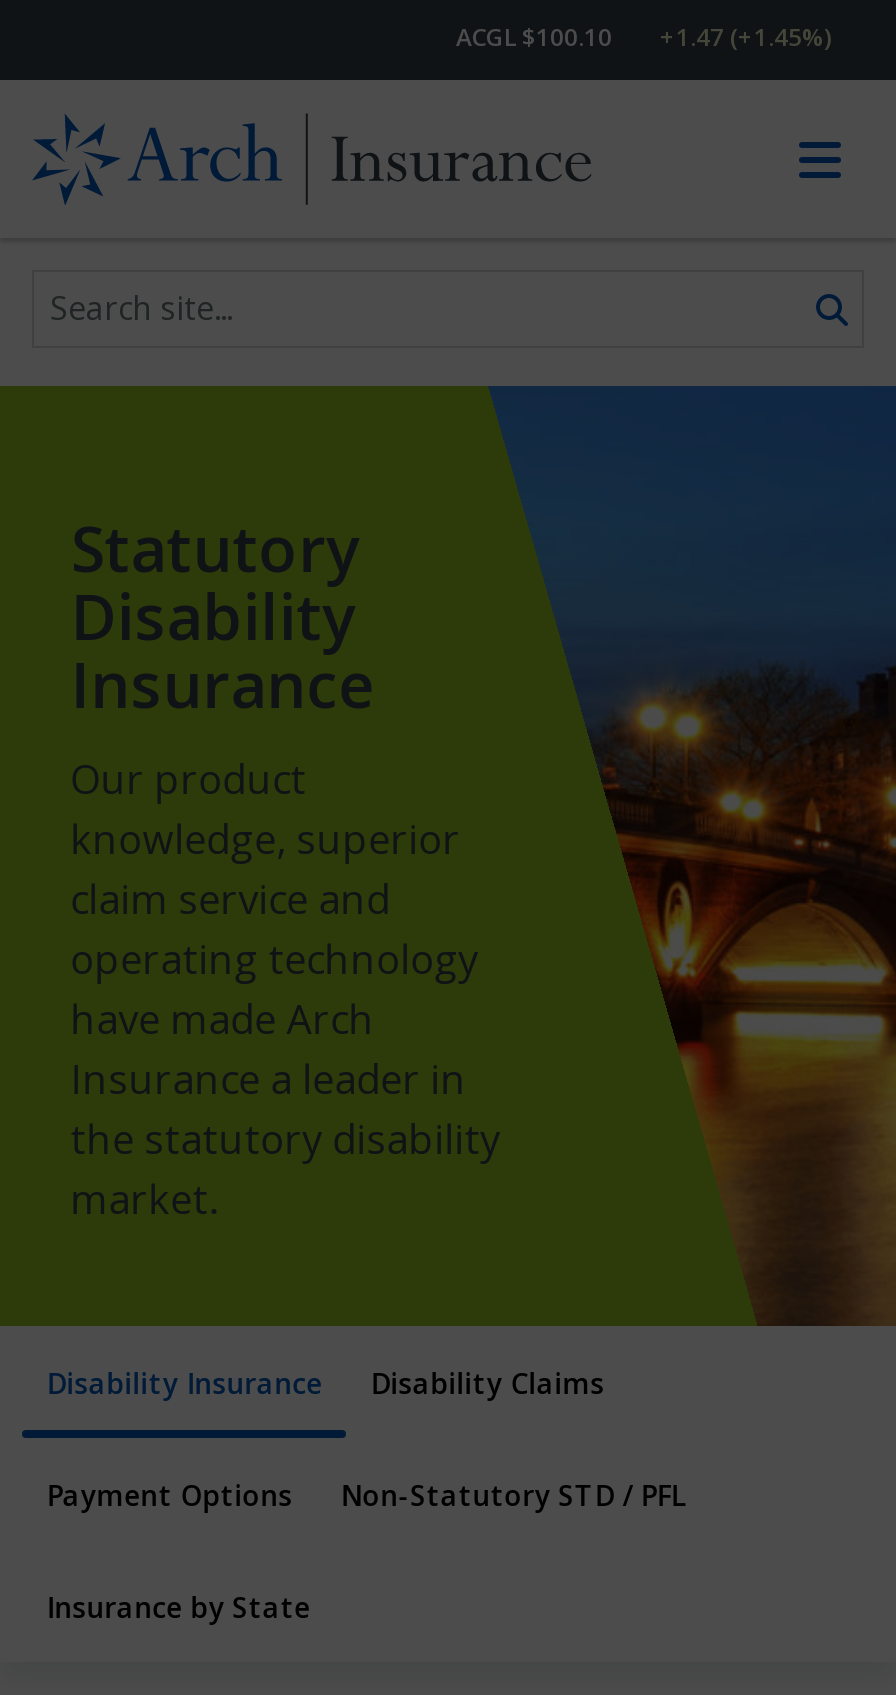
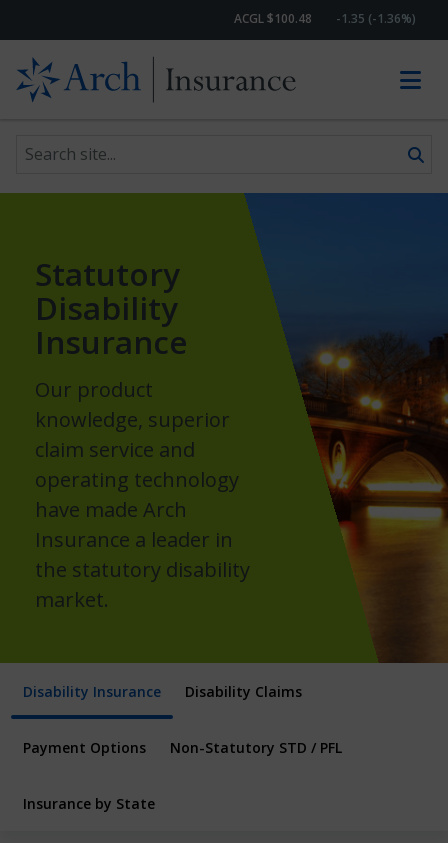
- ACGL $100.10
+ ACGL $100.48

- +1.47 (+1.45%)
+ -1.35 (-1.36%)
